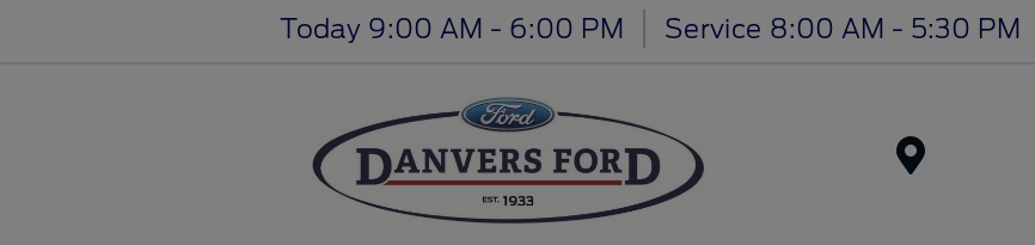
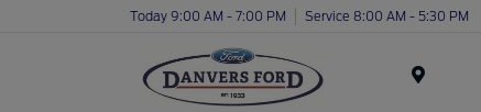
- Today 9:00 AM - 6:00 PM Service 8:00 AM - 5:30 PM
+ Today 9:00 AM - 7:00 PM Service 8:00 AM - 5:30 PM
